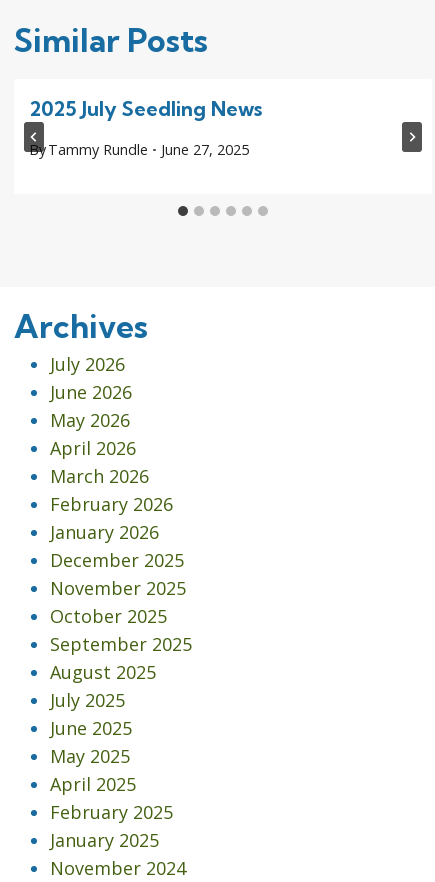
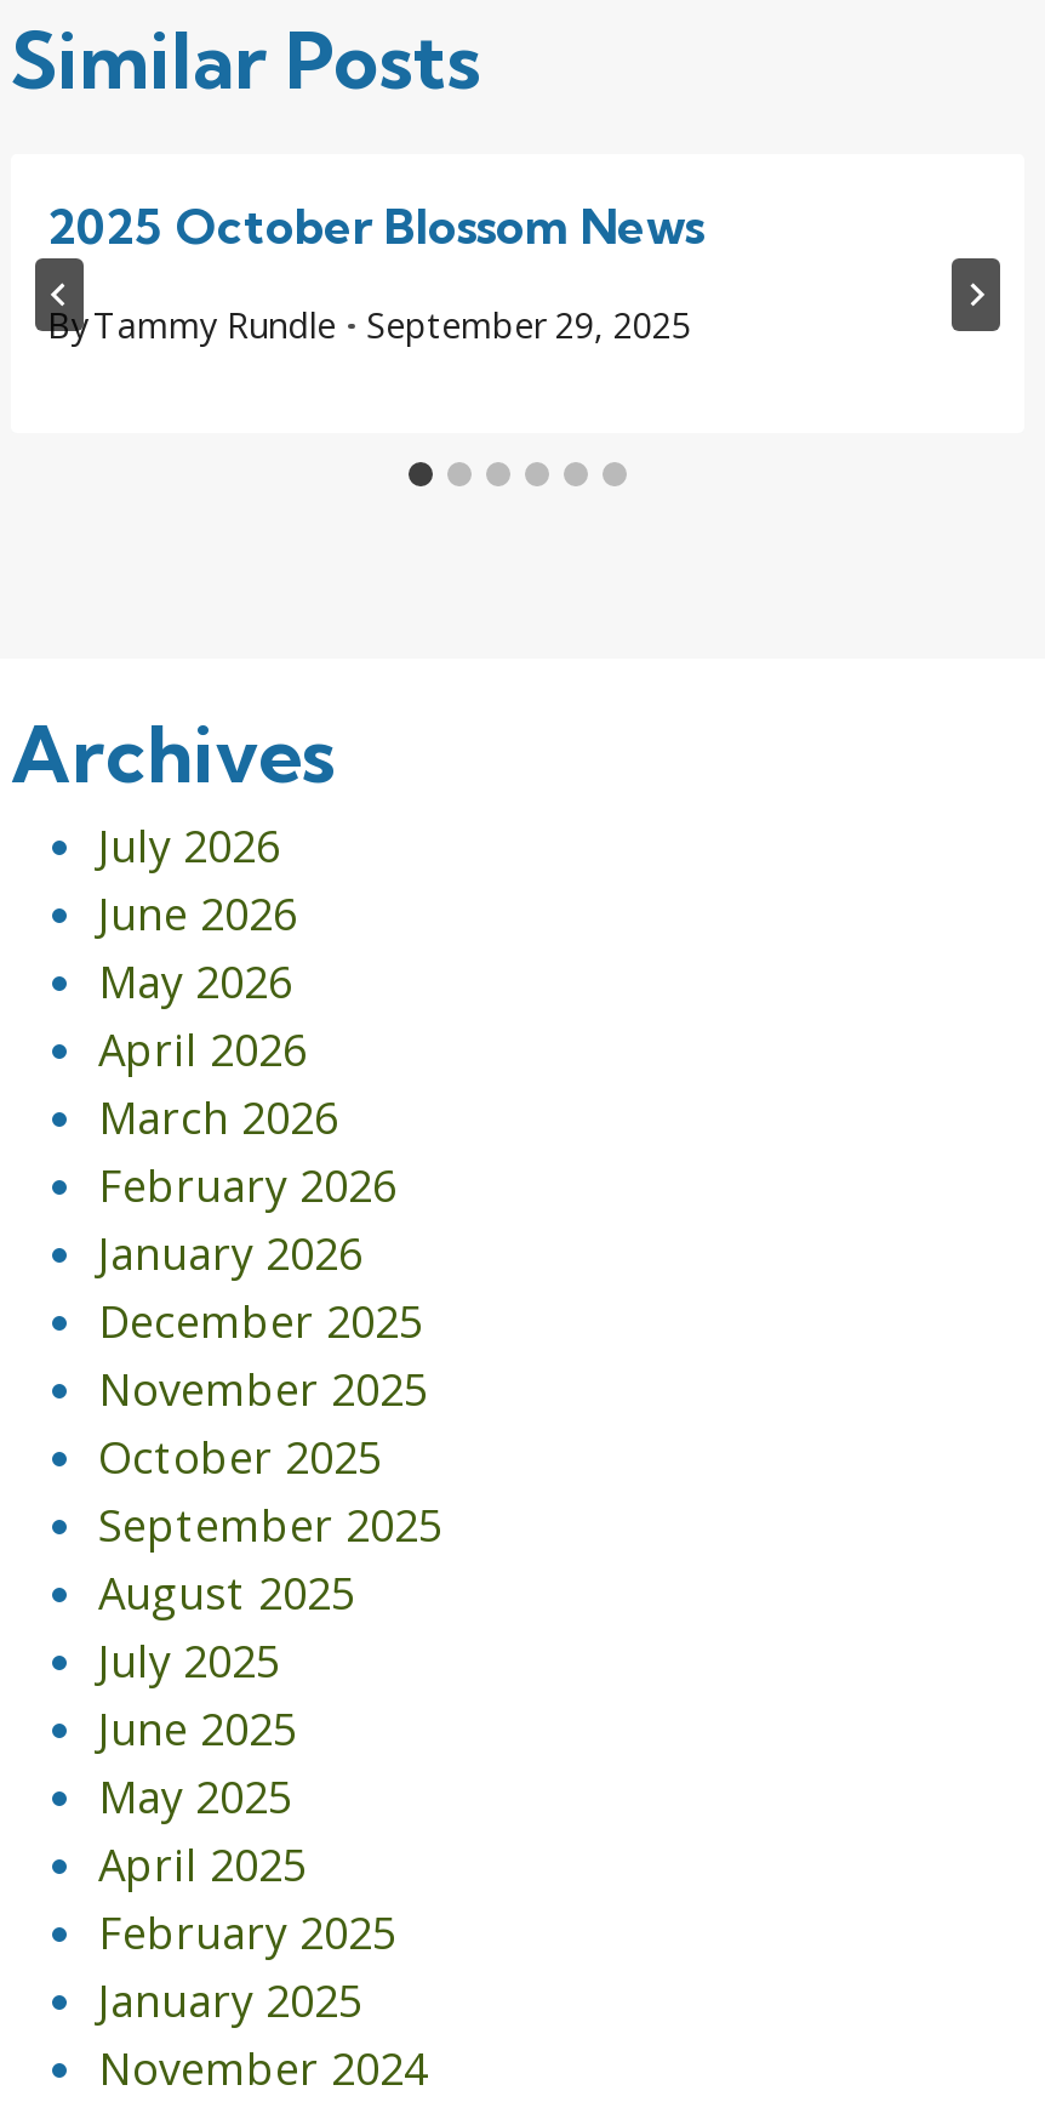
- 2025 July Seedling News
+ 2025 October Blossom News

- By Tammy Rundle June 27, 2025
+ By Tammy Rundle September 29, 2025
